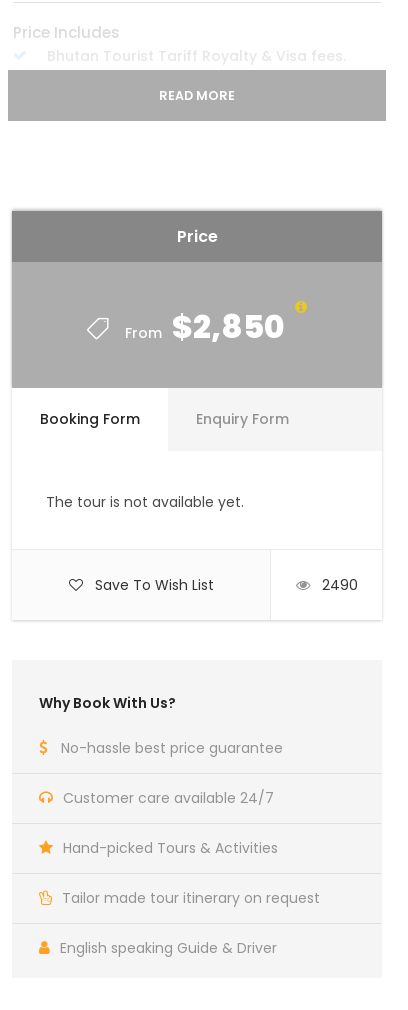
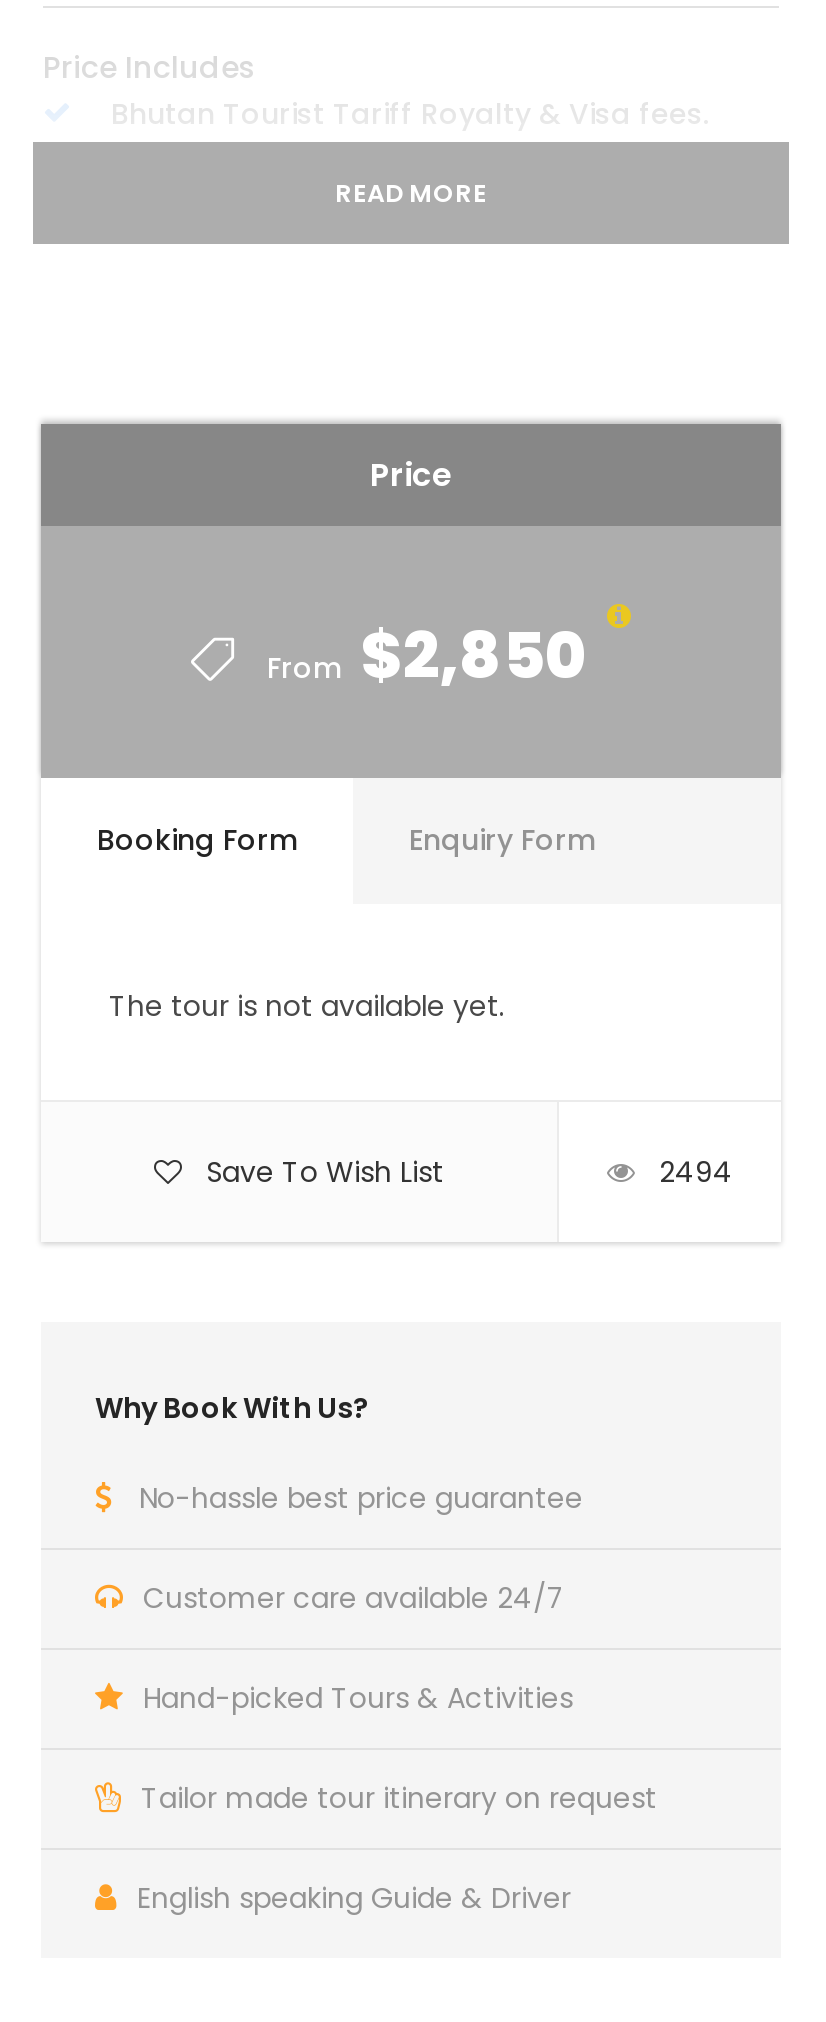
- 2490
+ 2494
